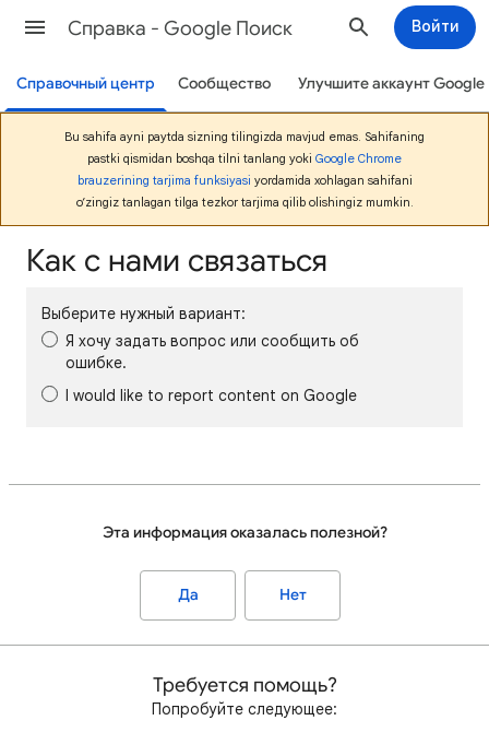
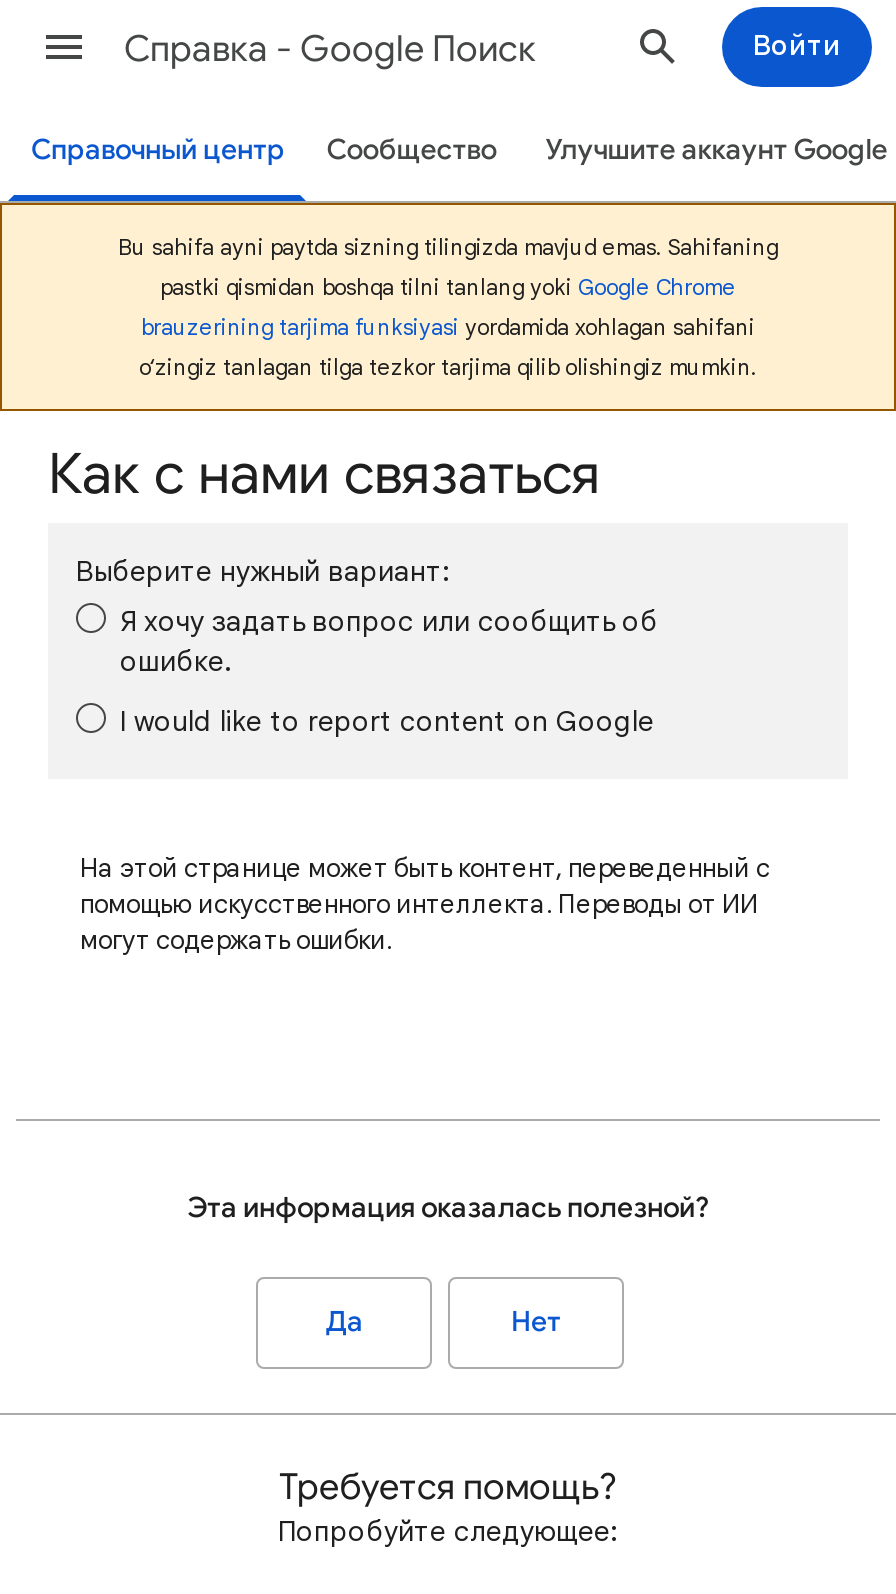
+ На этой странице может быть контент, переведенный с
+ помощью искусственного интеллекта. Переводы от ИИ
+ могут содержать ошибки.
